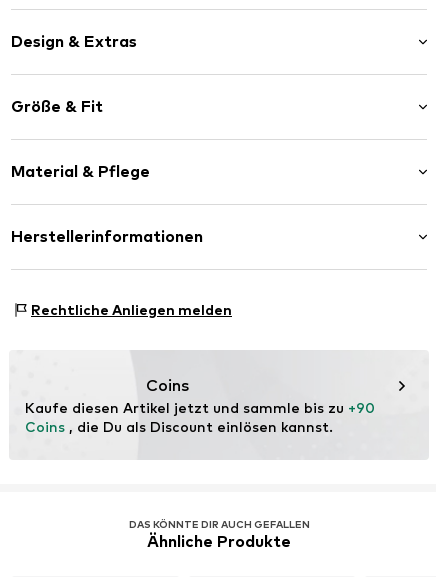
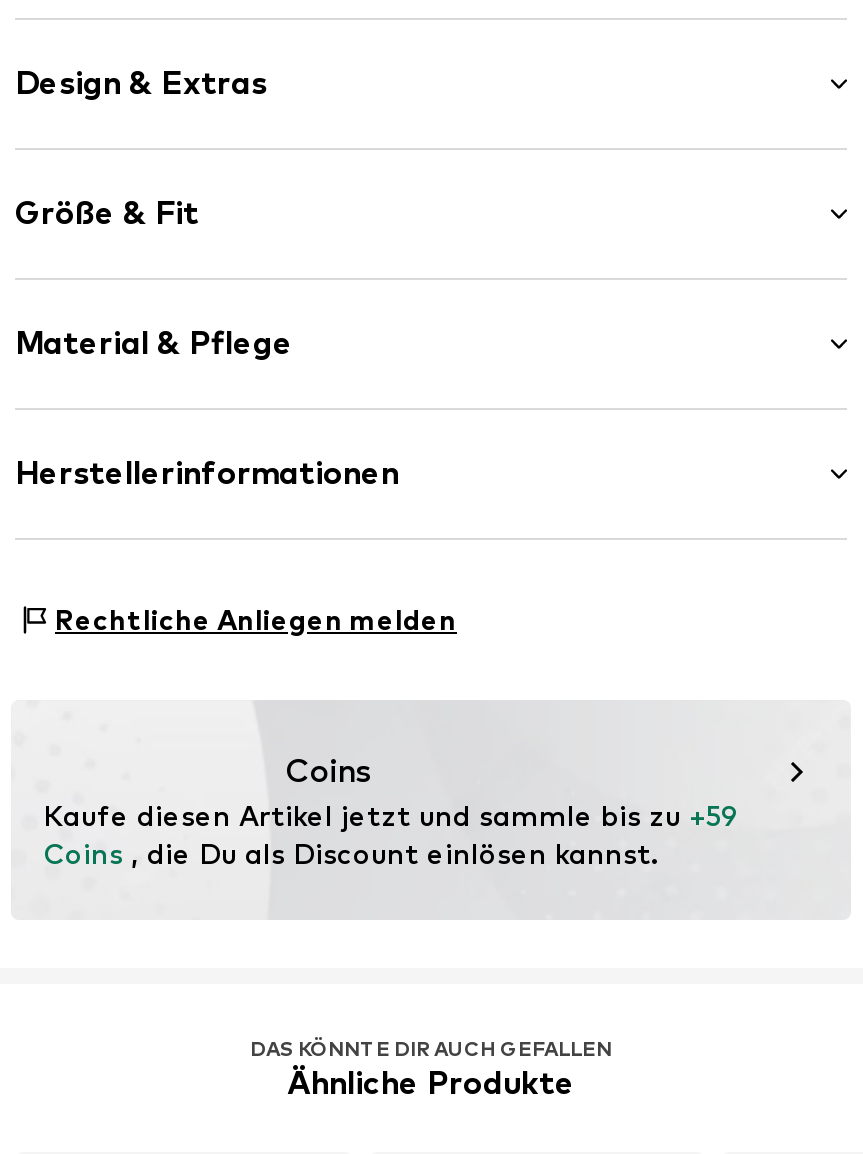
- Kaufe diesen Artikel jetzt und sammle bis zu +90
+ Kaufe diesen Artikel jetzt und sammle bis zu +59
